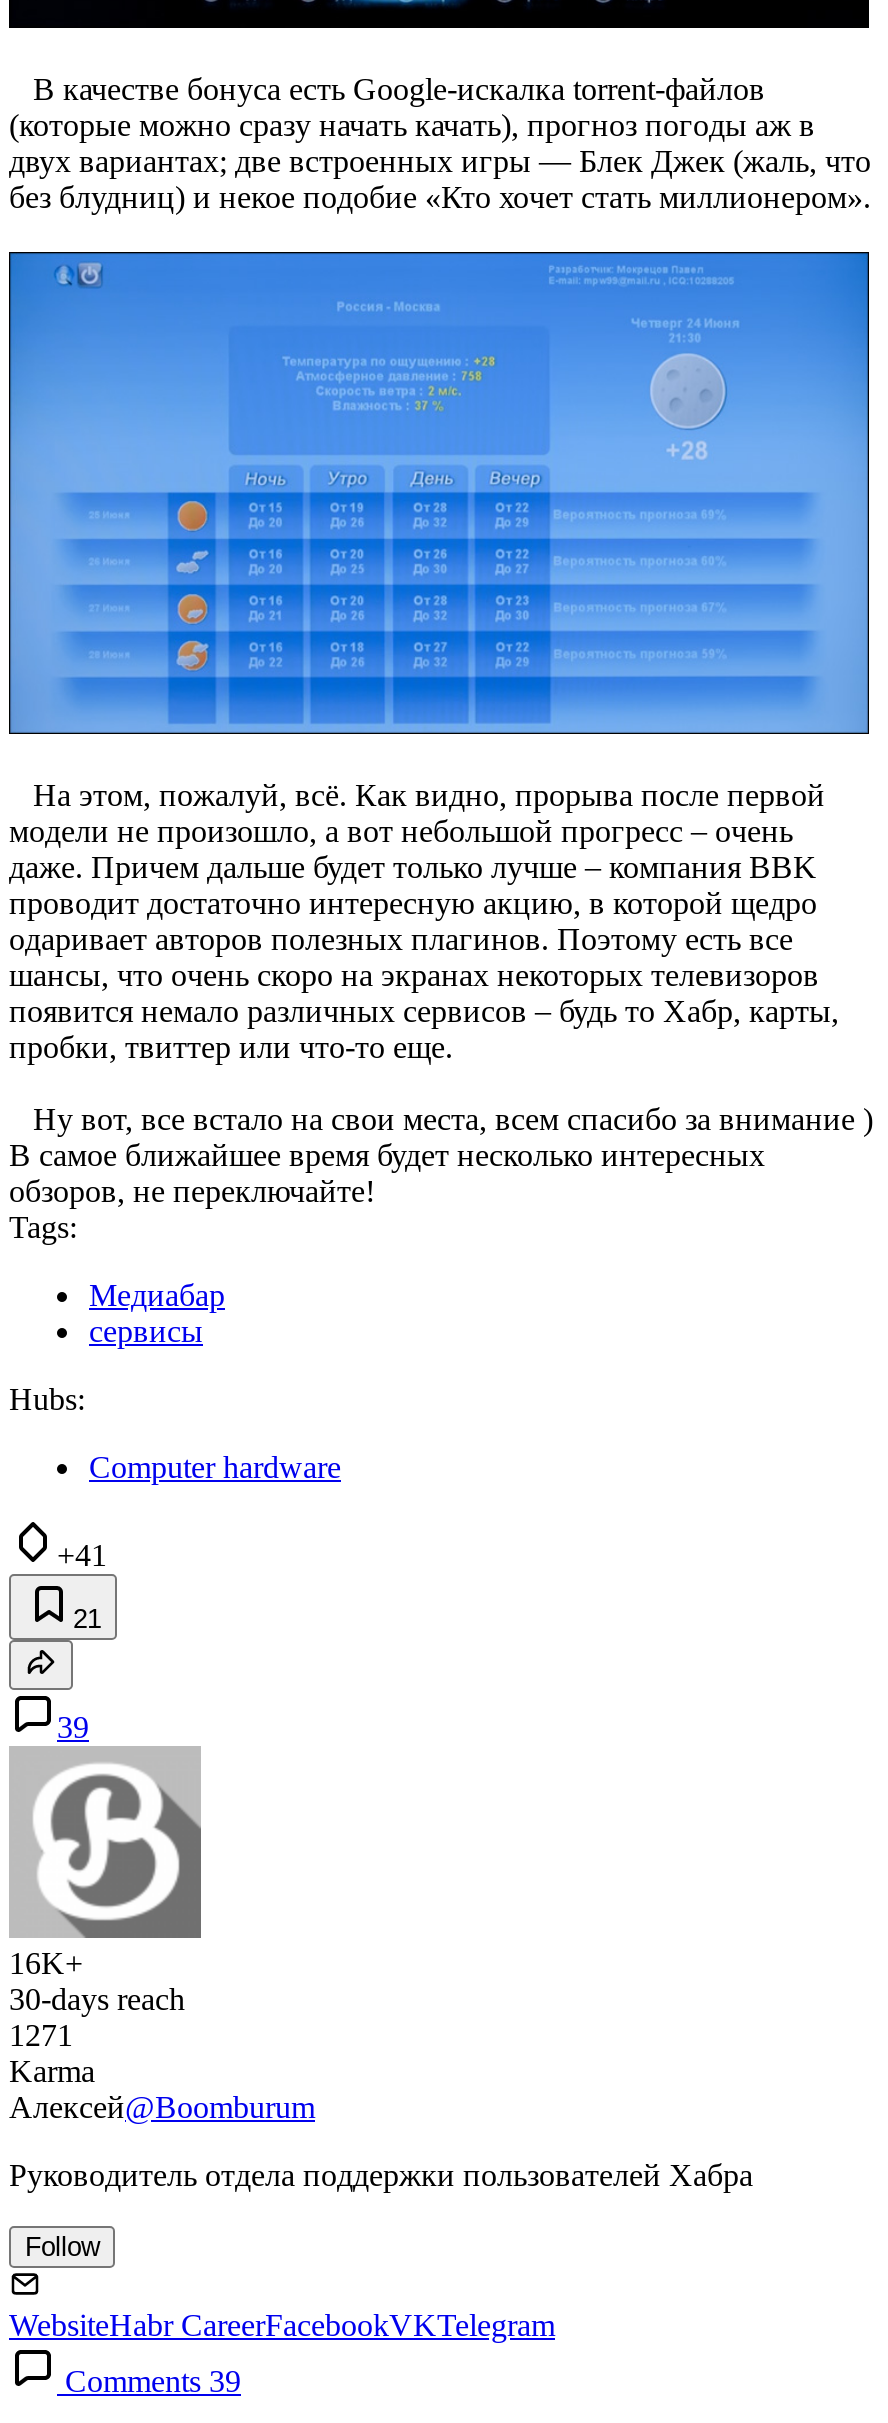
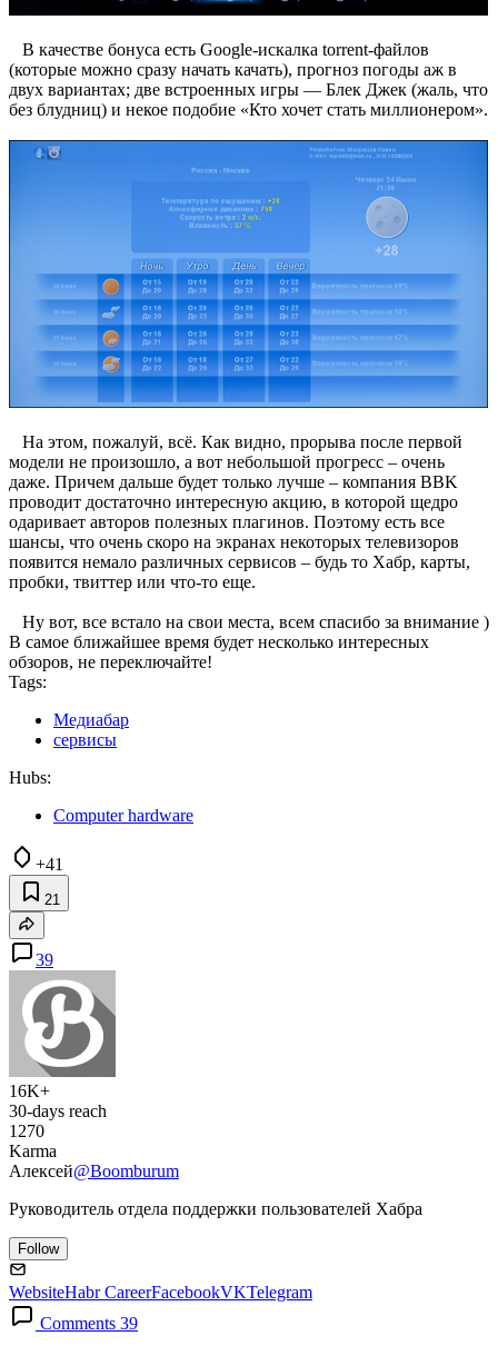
- 1271
+ 1270
